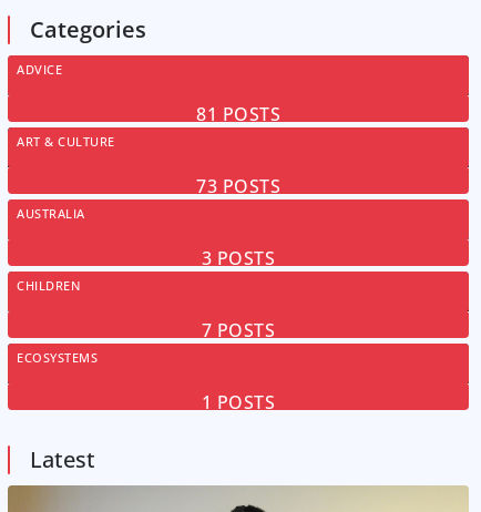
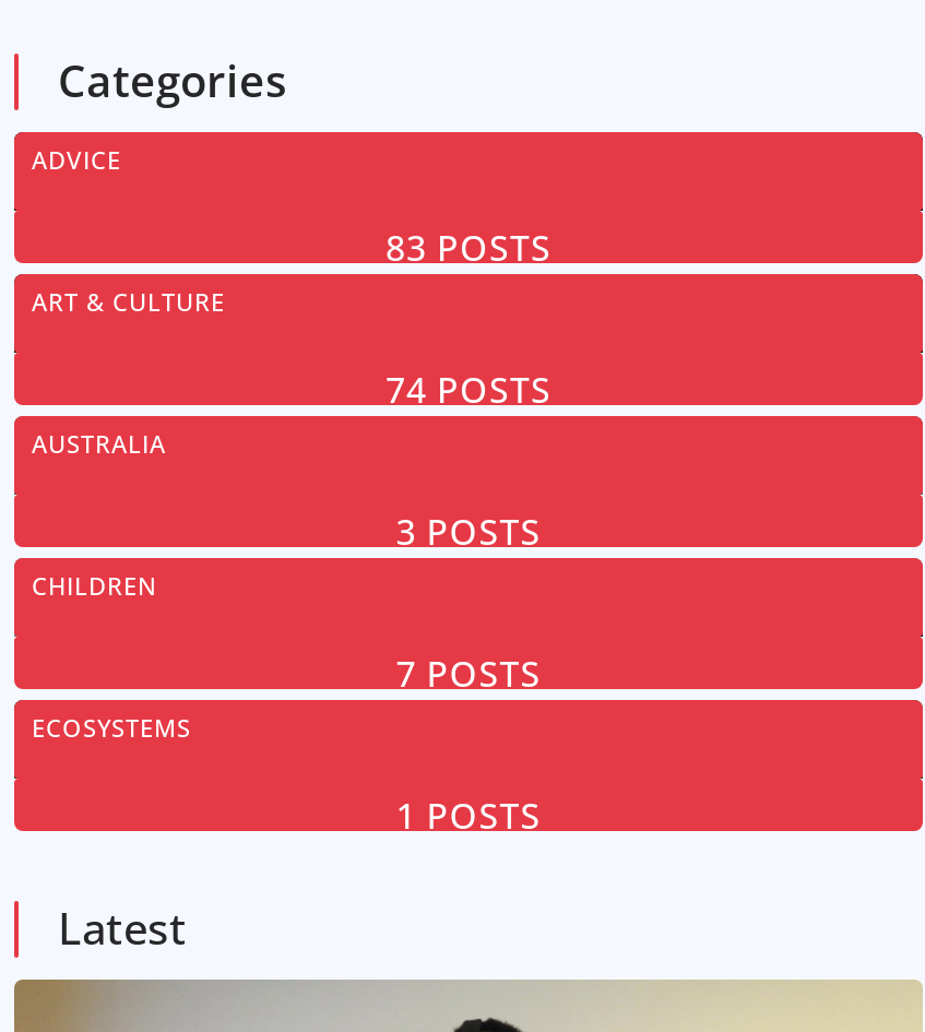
- 81 POSTS
+ 83 POSTS

- 73 POSTS
+ 74 POSTS
